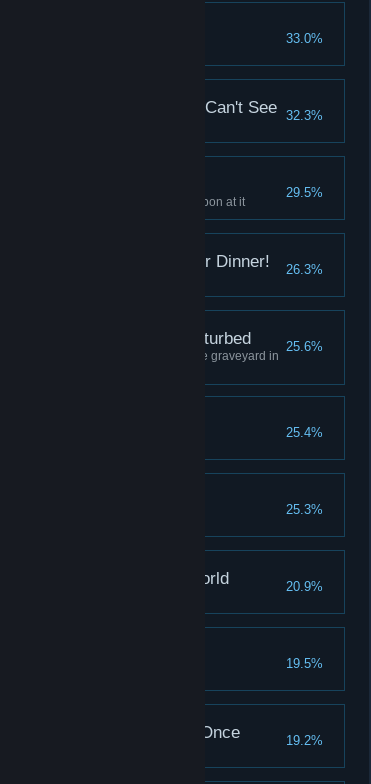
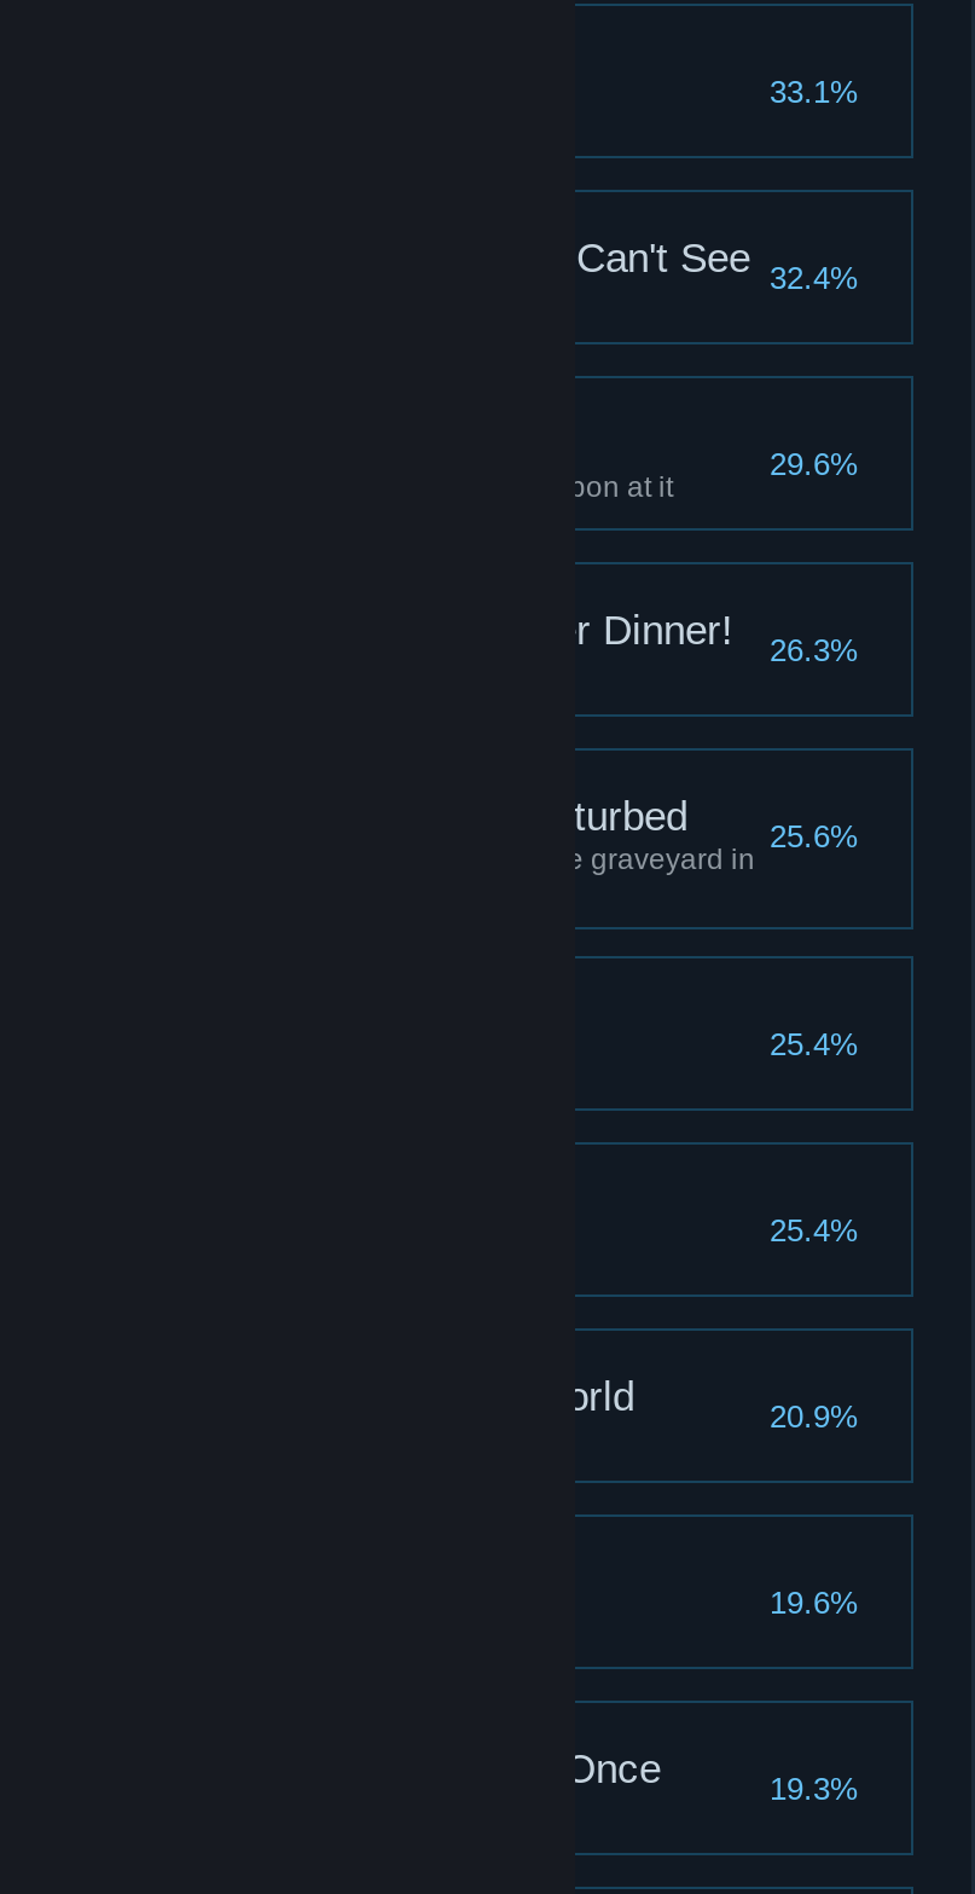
- 33.0%
+ 33.1%

- 32.3%
+ 32.4%

- 29.5%
+ 29.6%

- 25.3%
+ 25.4%

- 19.5%
+ 19.6%

- 19.2%
+ 19.3%
